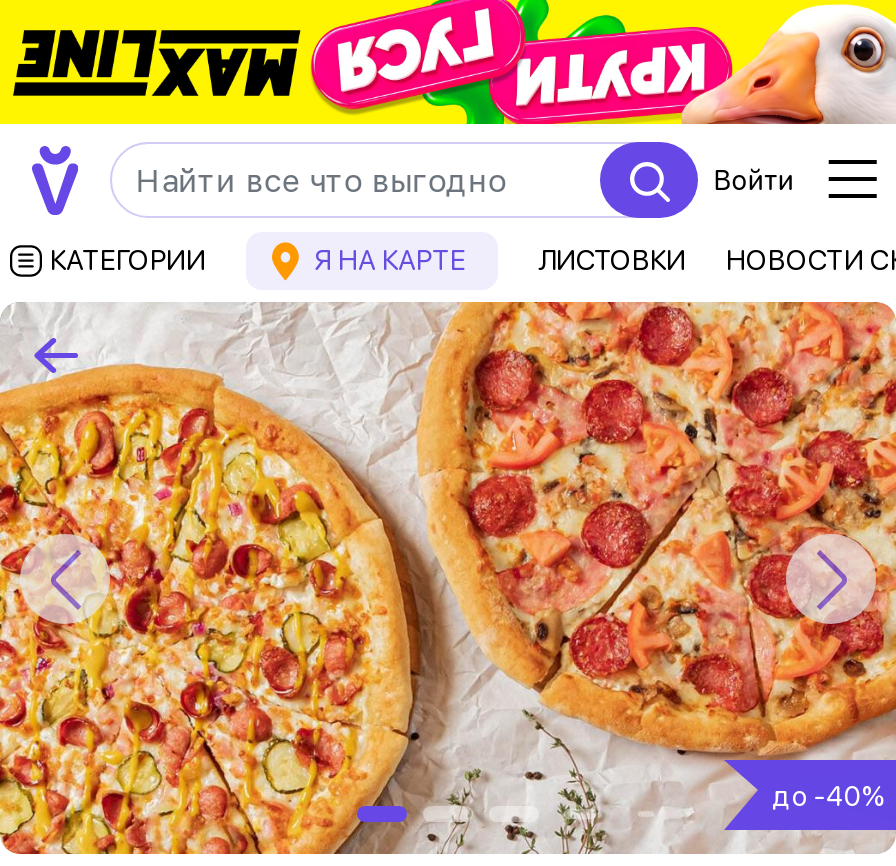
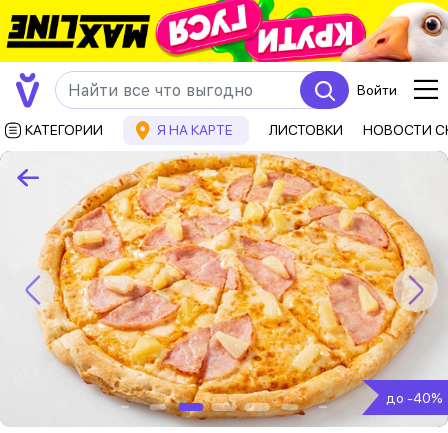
- [image]
+ [image]
